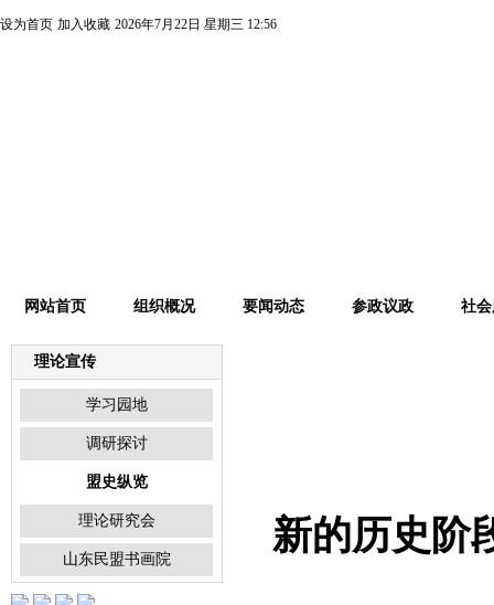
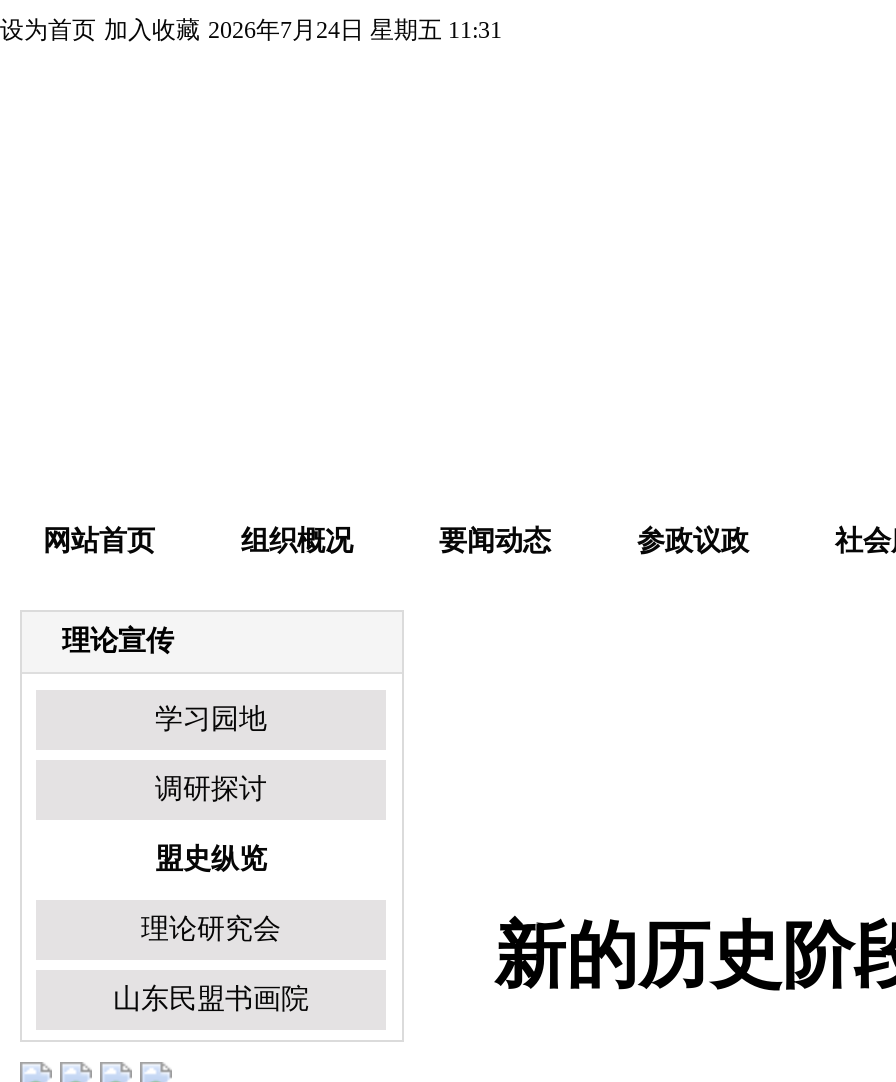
- 设为首页 加入收藏 2026年7月22日 星期三 12:56
+ 设为首页 加入收藏 2026年7月24日 星期五 11:31
